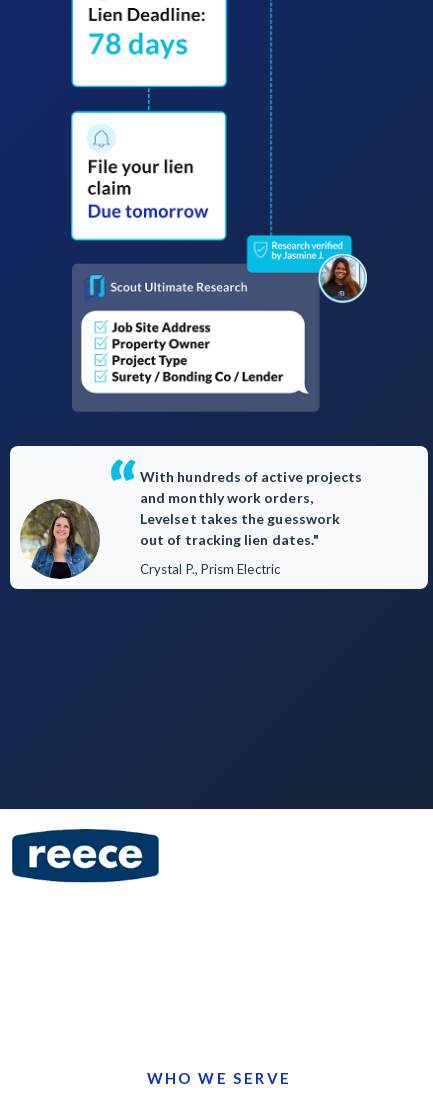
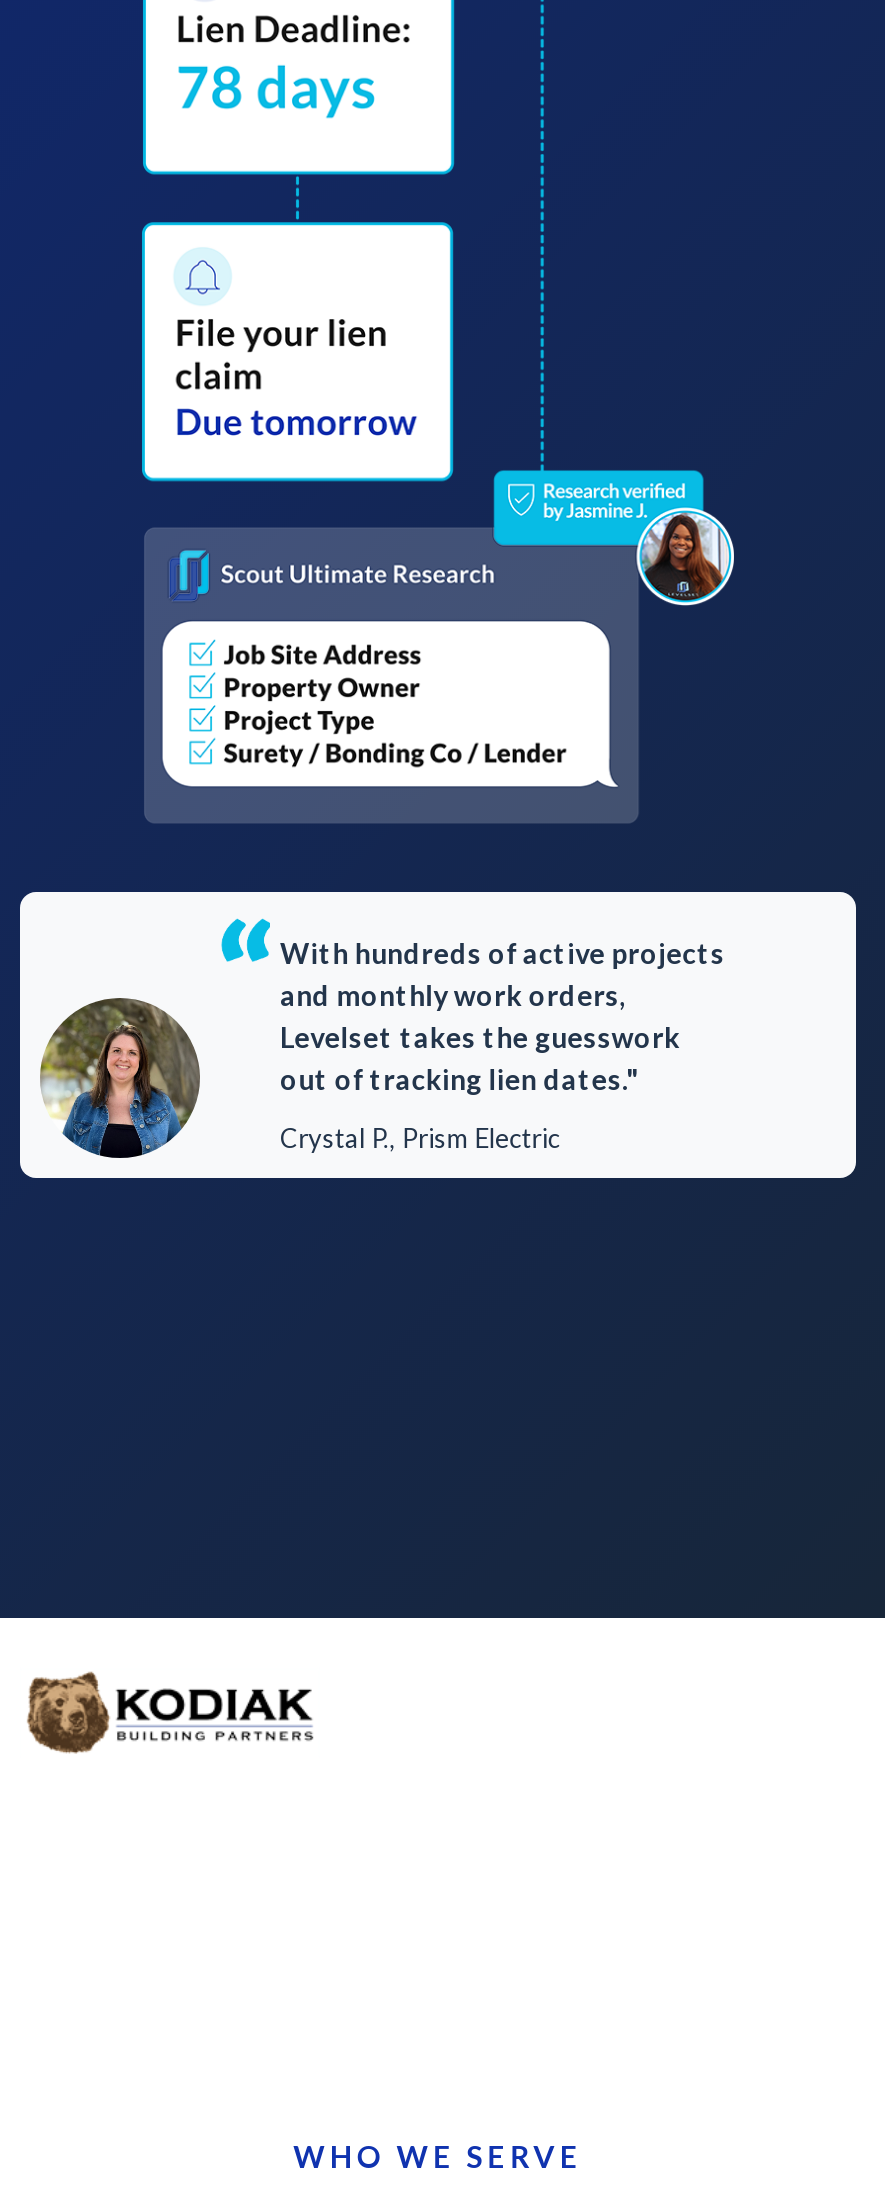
- [image]
+ [image]
